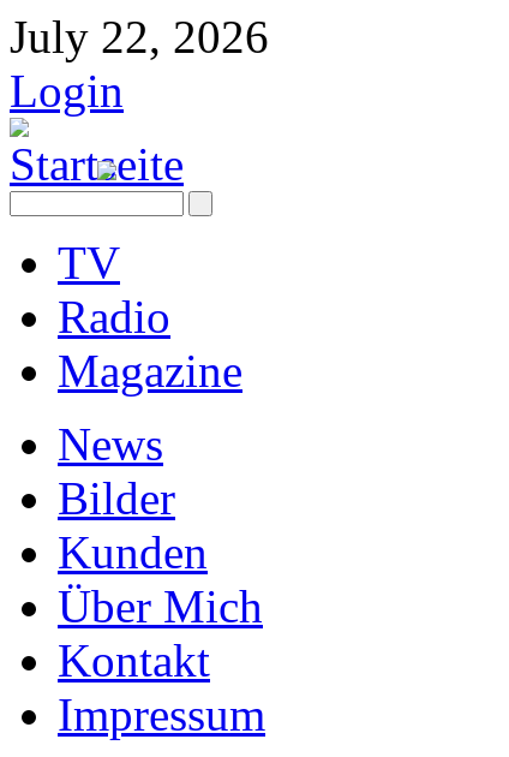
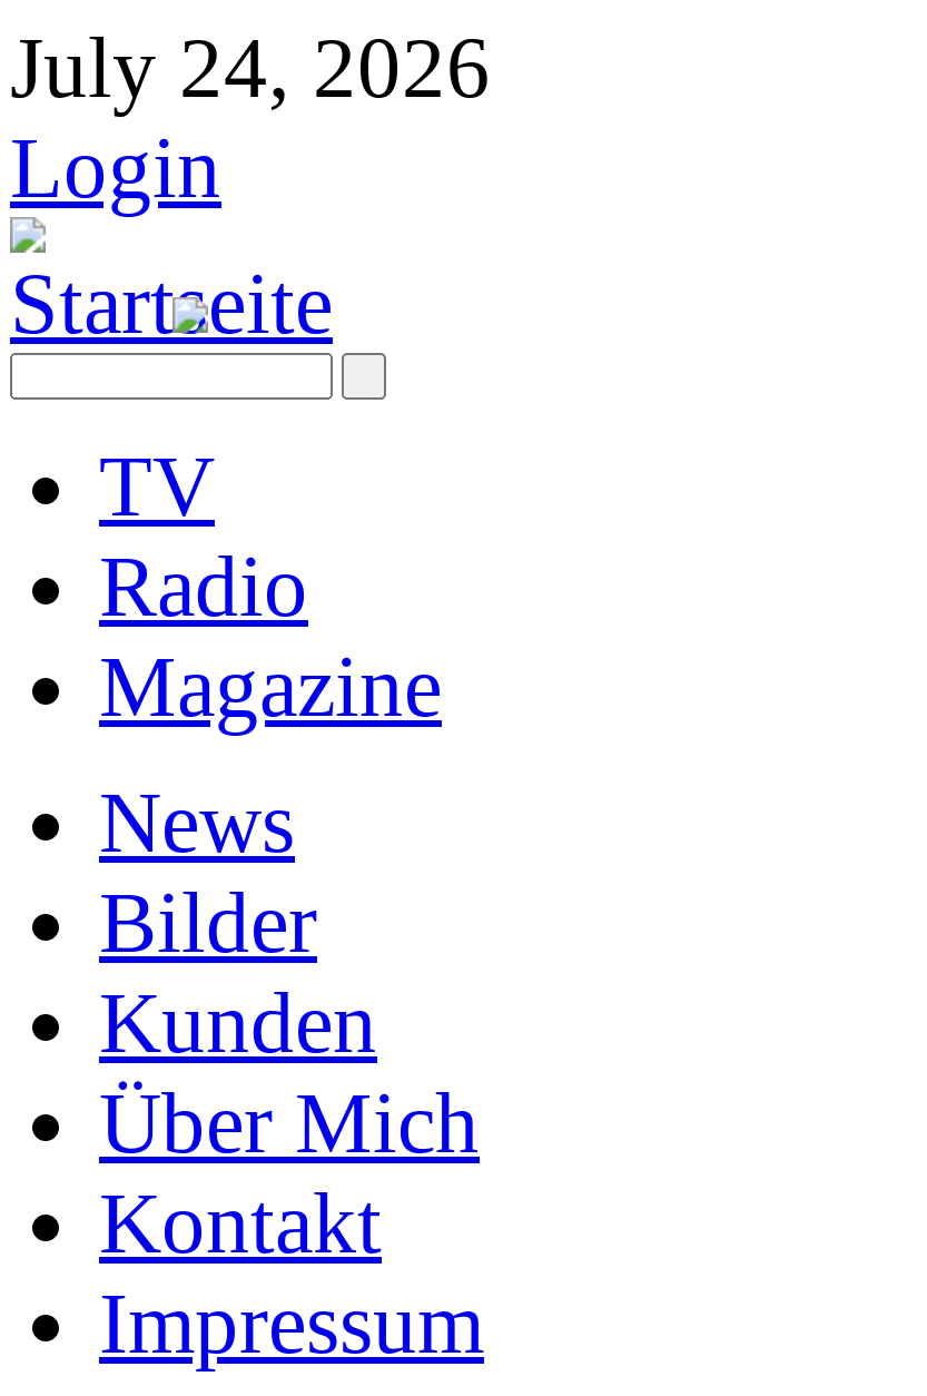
- July 22, 2026
+ July 24, 2026
